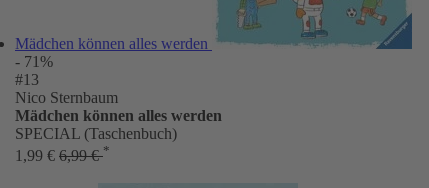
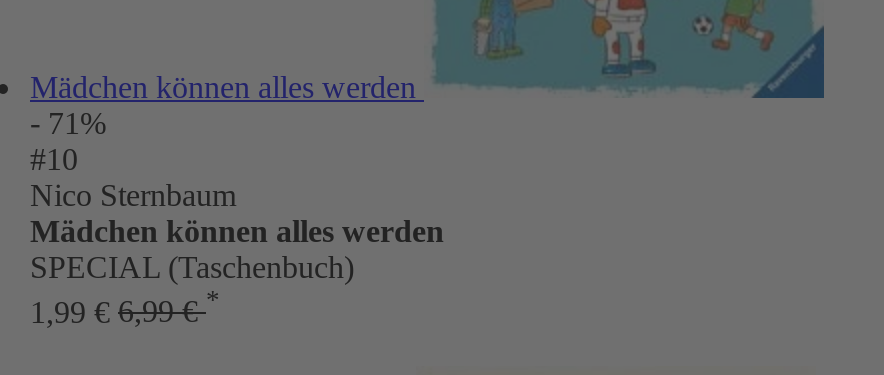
- #13
+ #10
